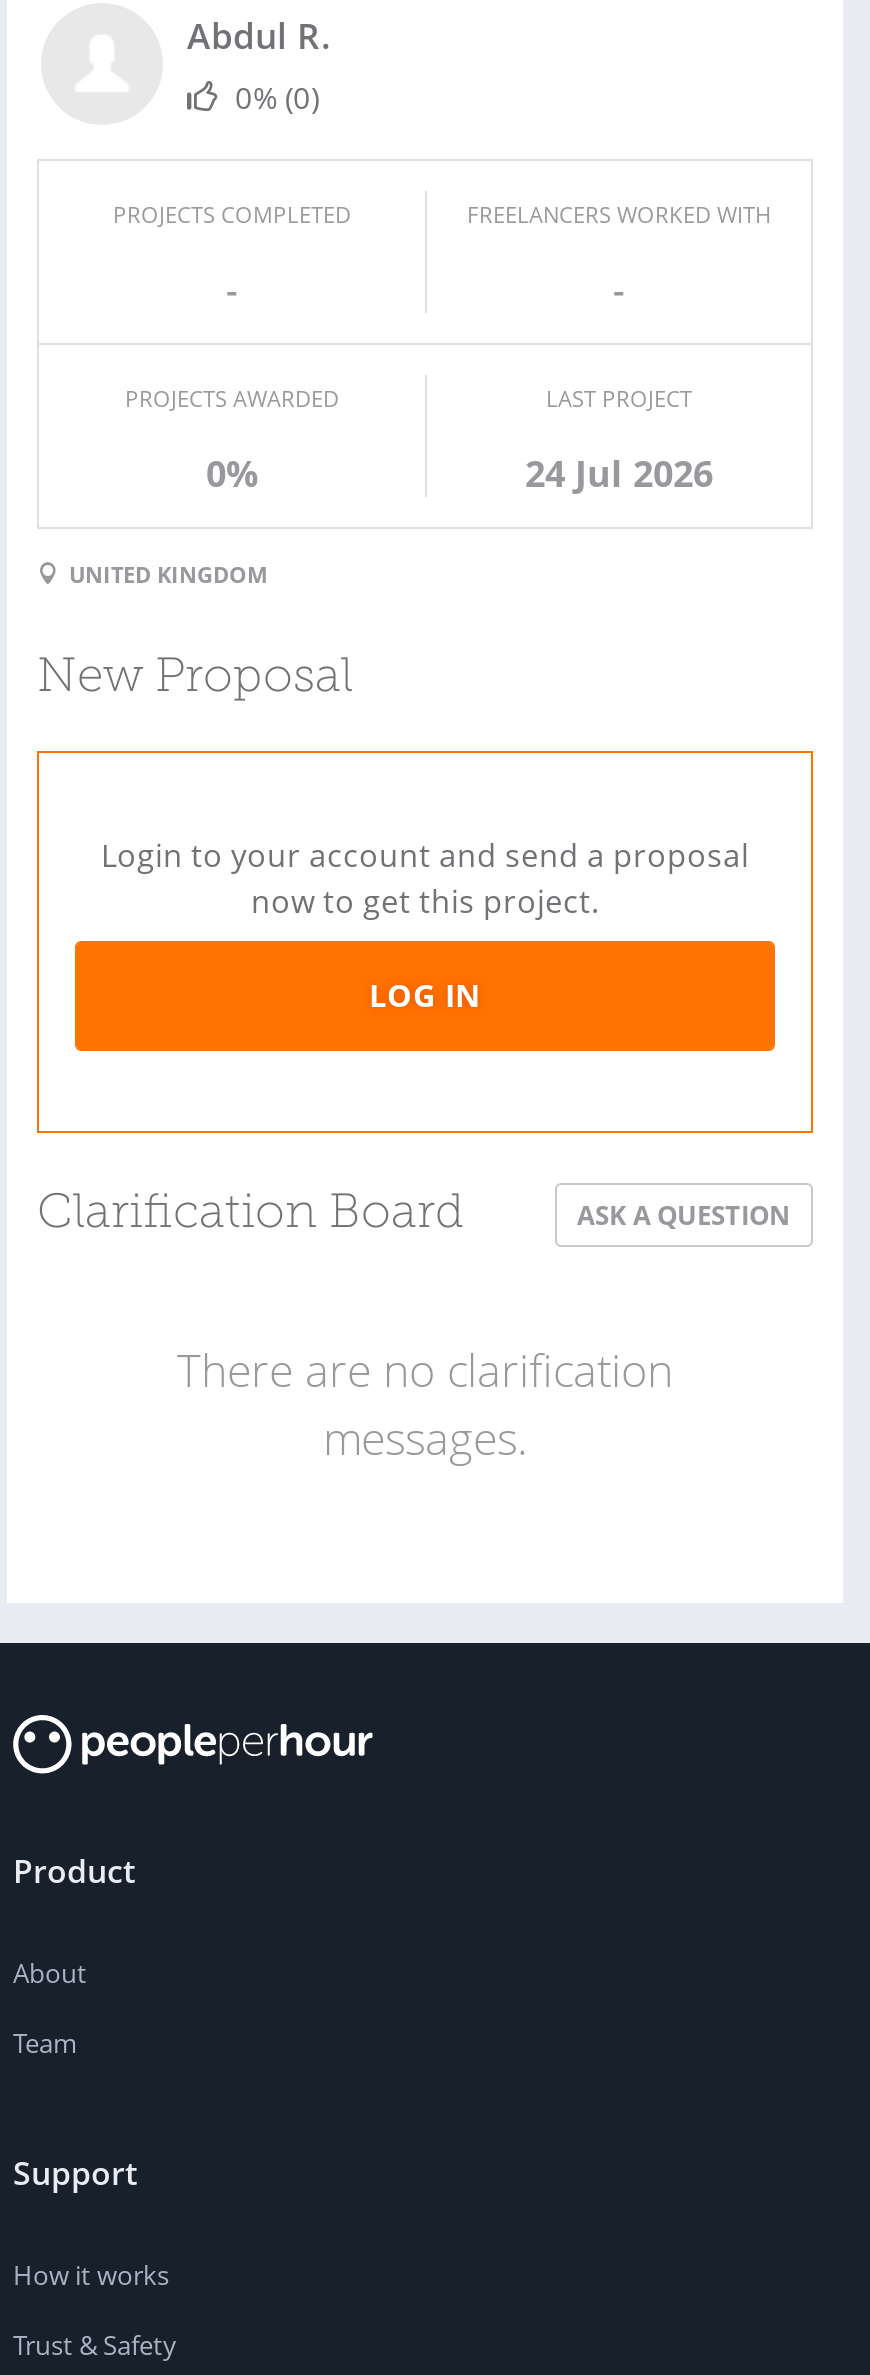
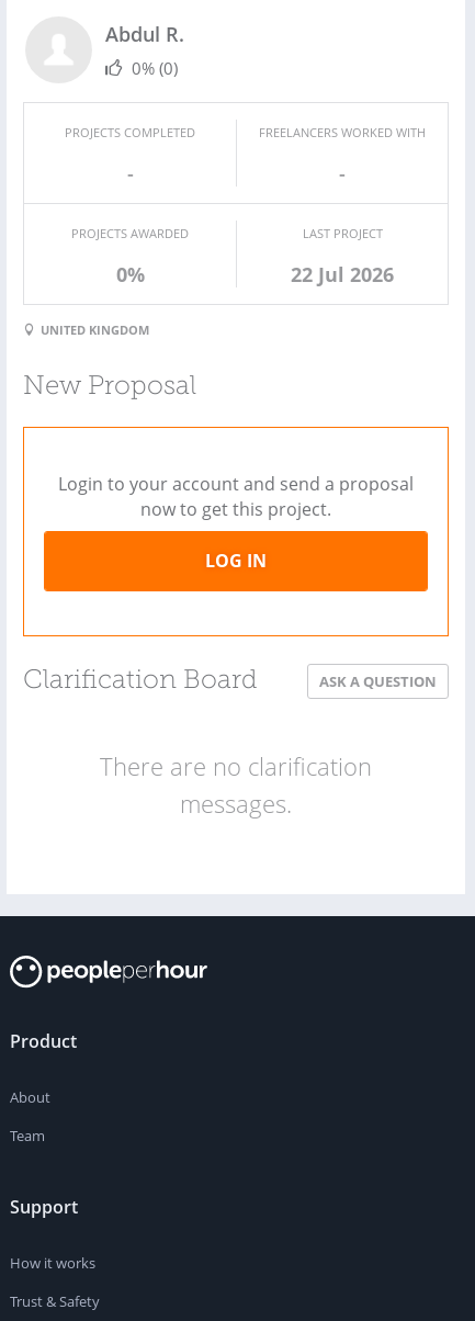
- 24 Jul 2026
+ 22 Jul 2026
